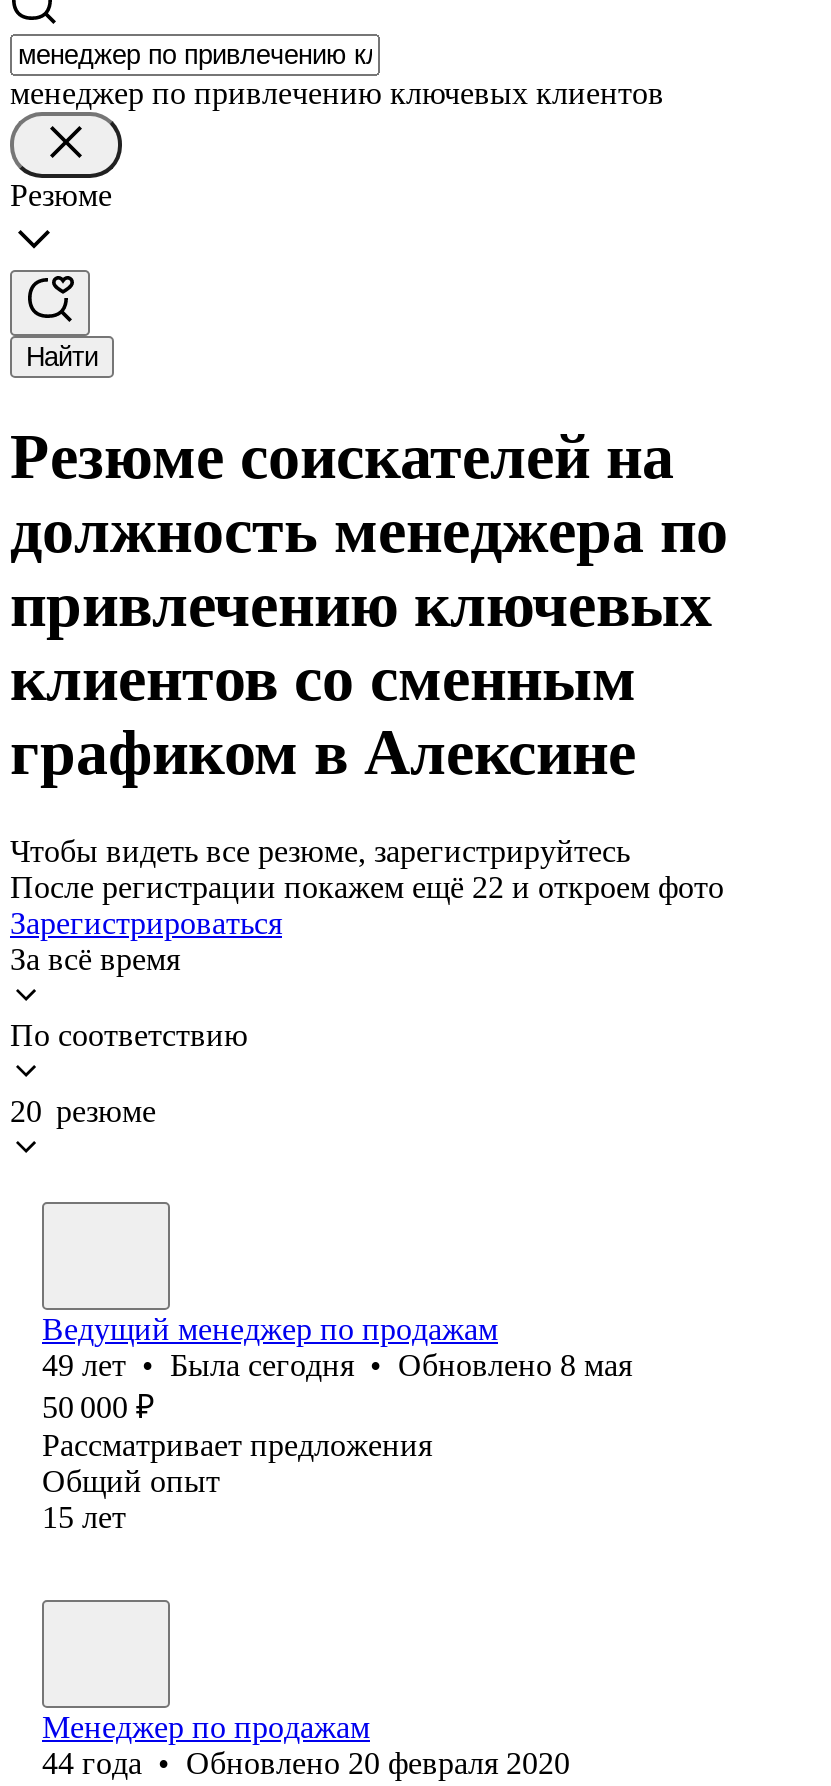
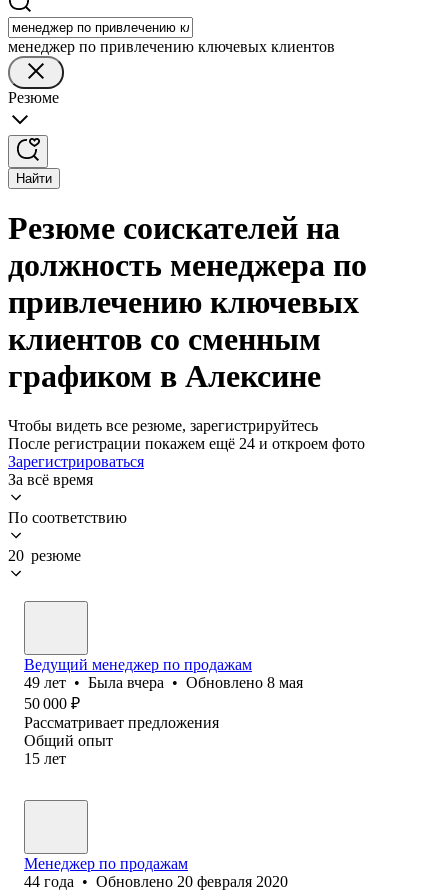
- После регистрации покажем ещё 22 и откроем фото
+ После регистрации покажем ещё 24 и откроем фото

- 49 лет • Была сегодня • Обновлено 8 мая
+ 49 лет • Была вчера • Обновлено 8 мая
